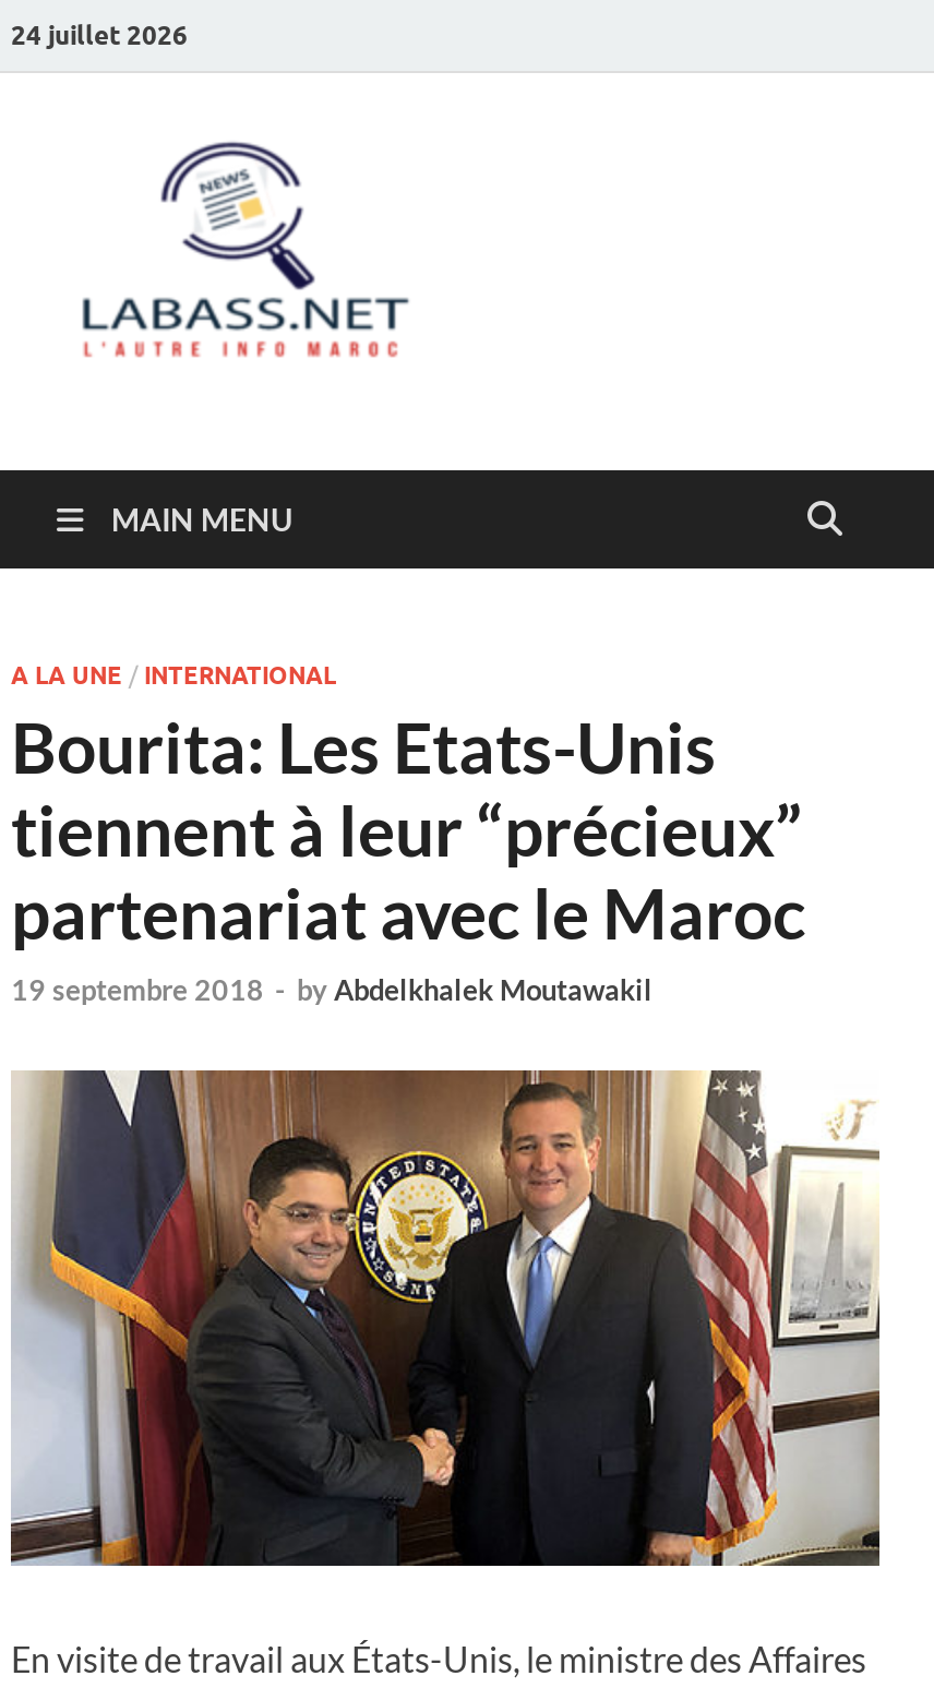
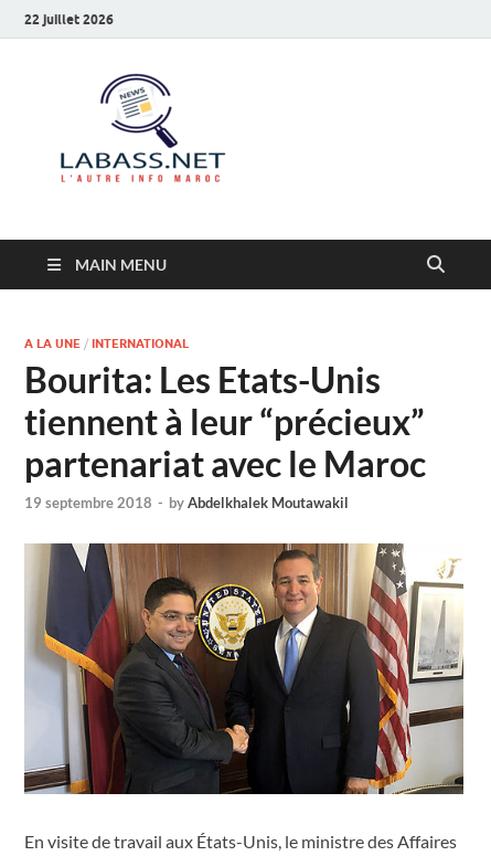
- 24 juillet 2026
+ 22 juillet 2026
